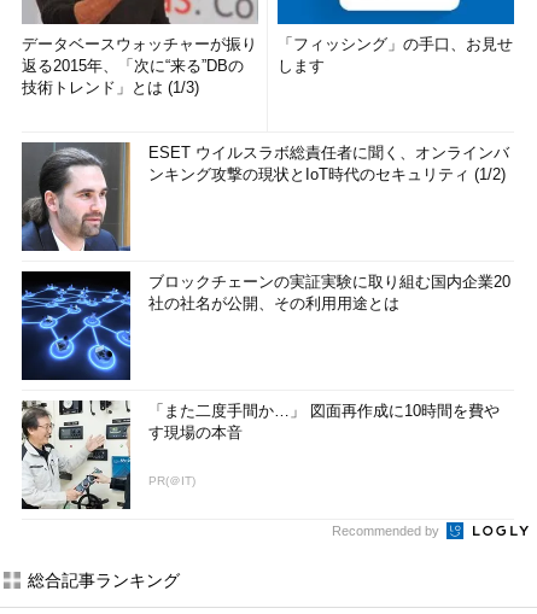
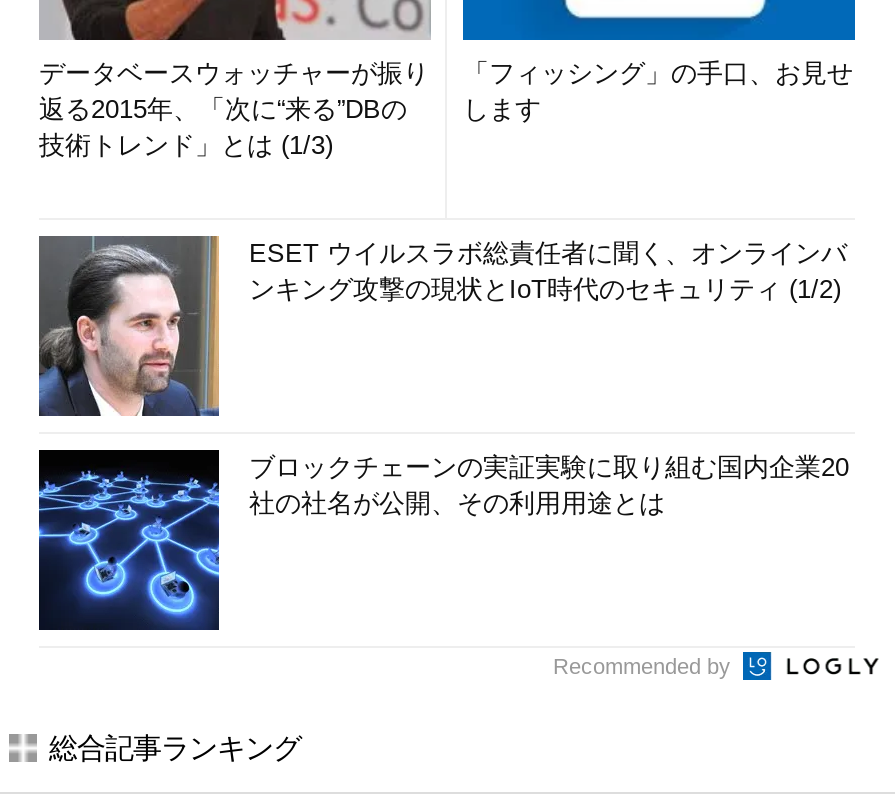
- [image]
- 「また二度手間か…」 図面再作成に10時間を費や
- す現場の本音
- PR(＠IT)
